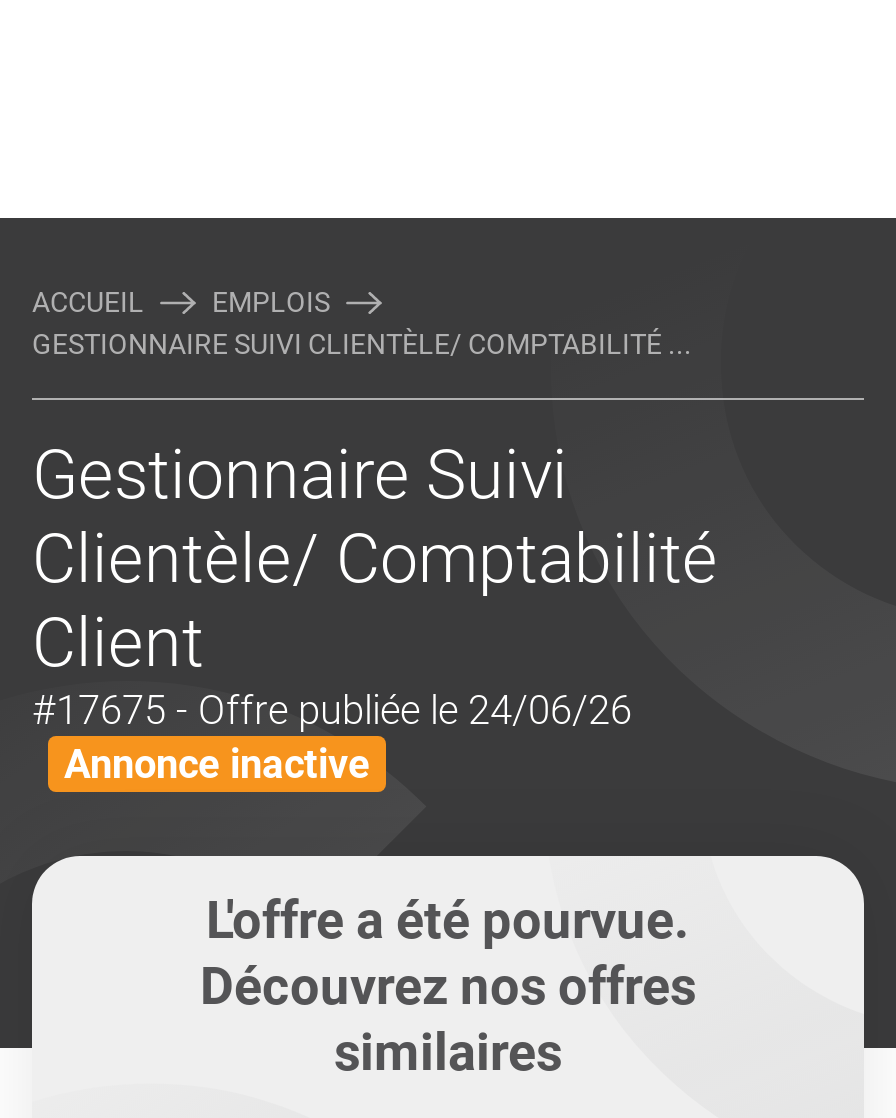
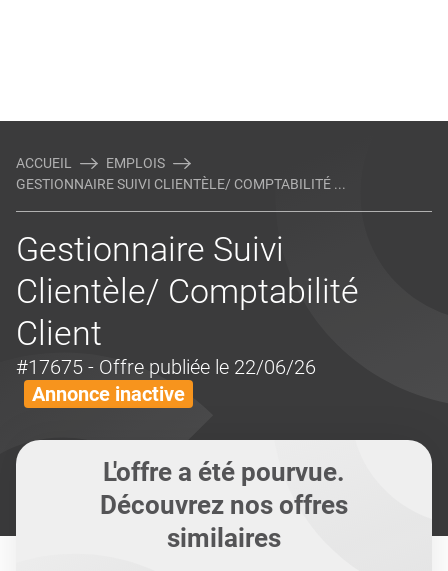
- #17675 - Offre publiée le 24/06/26
+ #17675 - Offre publiée le 22/06/26
